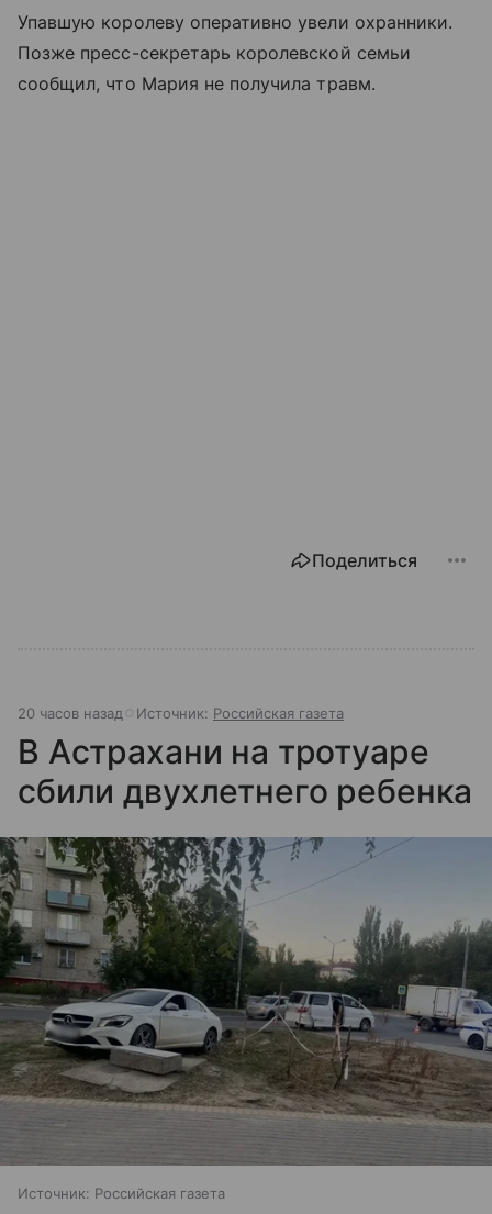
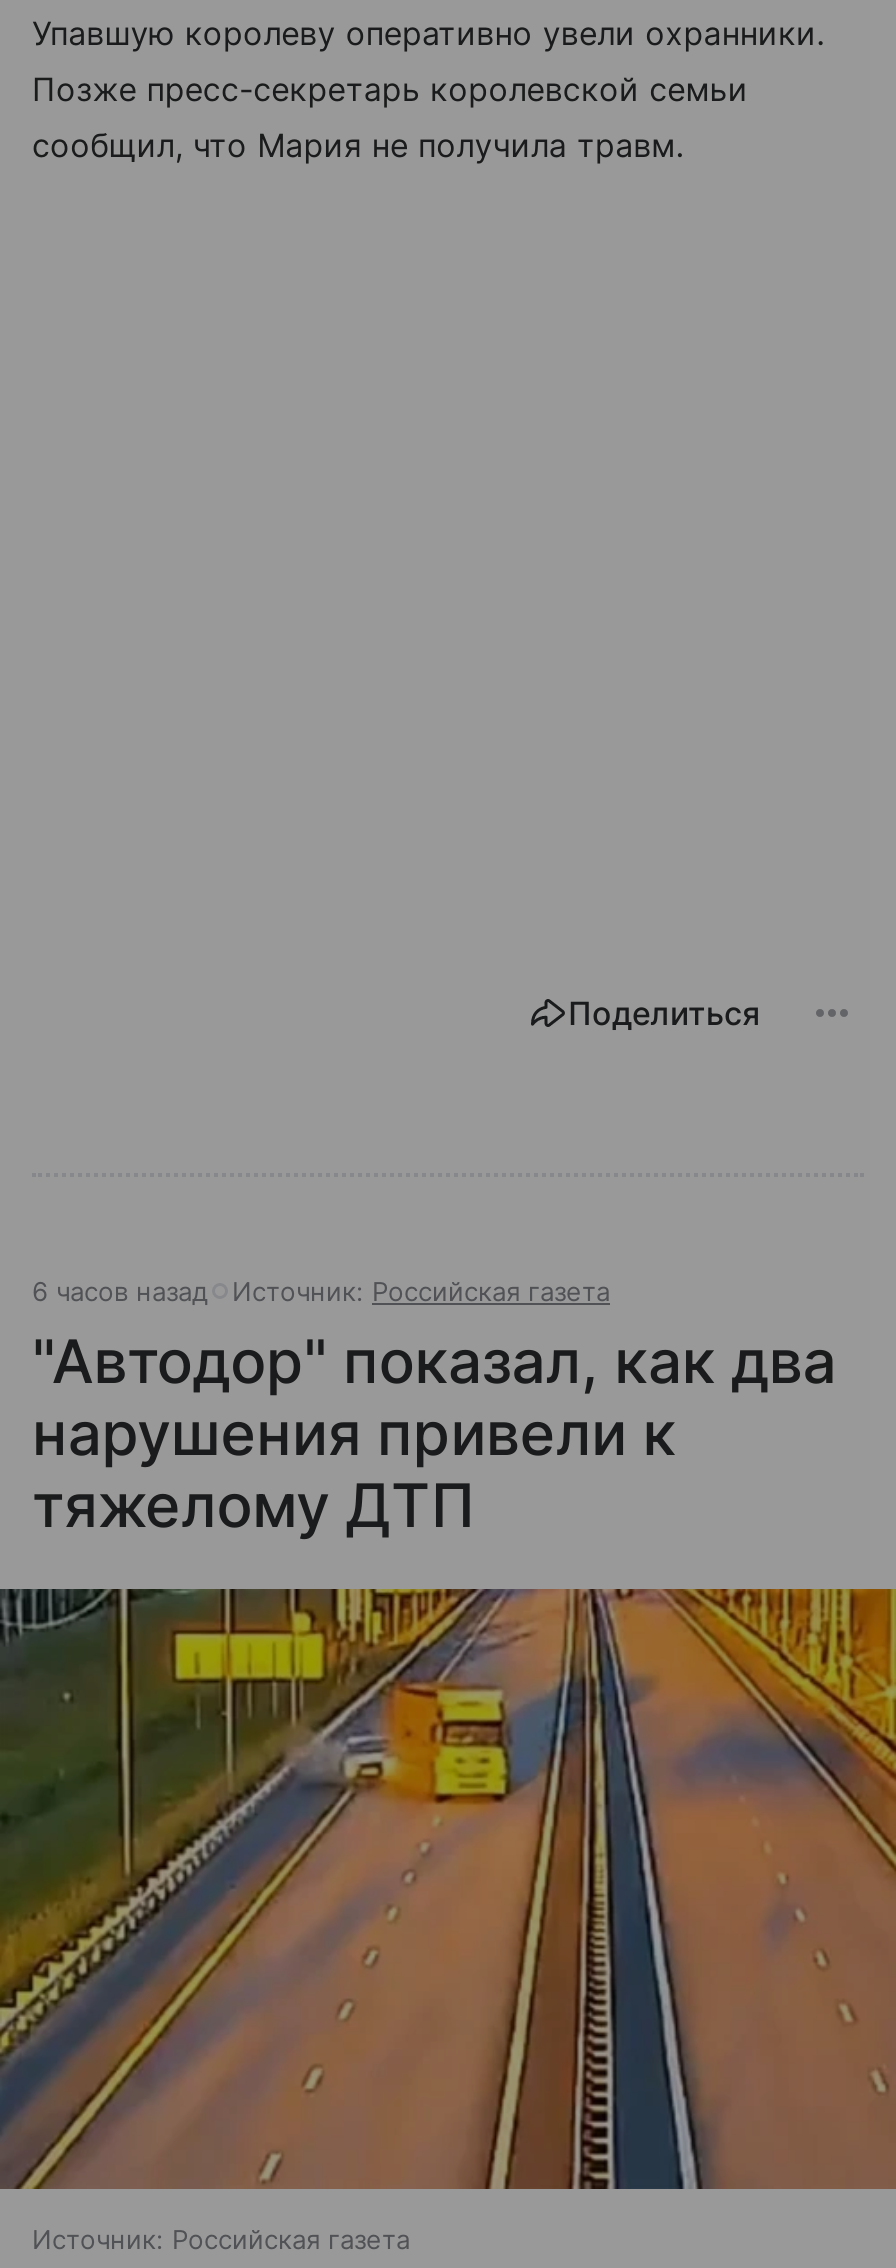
- 20 часов назад Источник: Российская газета
+ 6 часов назад Источник: Российская газета

- В Астрахани на тротуаре
- сбили двухлетнего ребенка
+ "Автодор" показал, как два
+ нарушения привели к
+ тяжелому ДТП

- [image]
+ [image]
